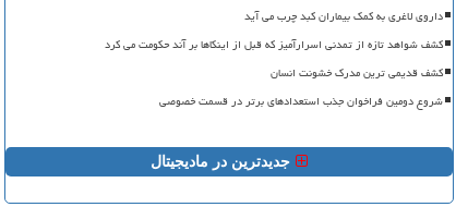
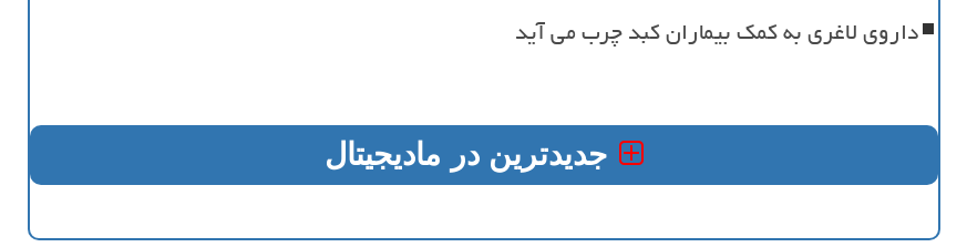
- کشف شواهد تازه از تمدنی اسرارآمیز که قبل از اینکاها بر آند حکومت می کرد
- کشف قدیمی ترین مدرک خشونت انسان
- شروع دومین فراخوان جذب استعدادهای برتر در قسمت خصوصی
